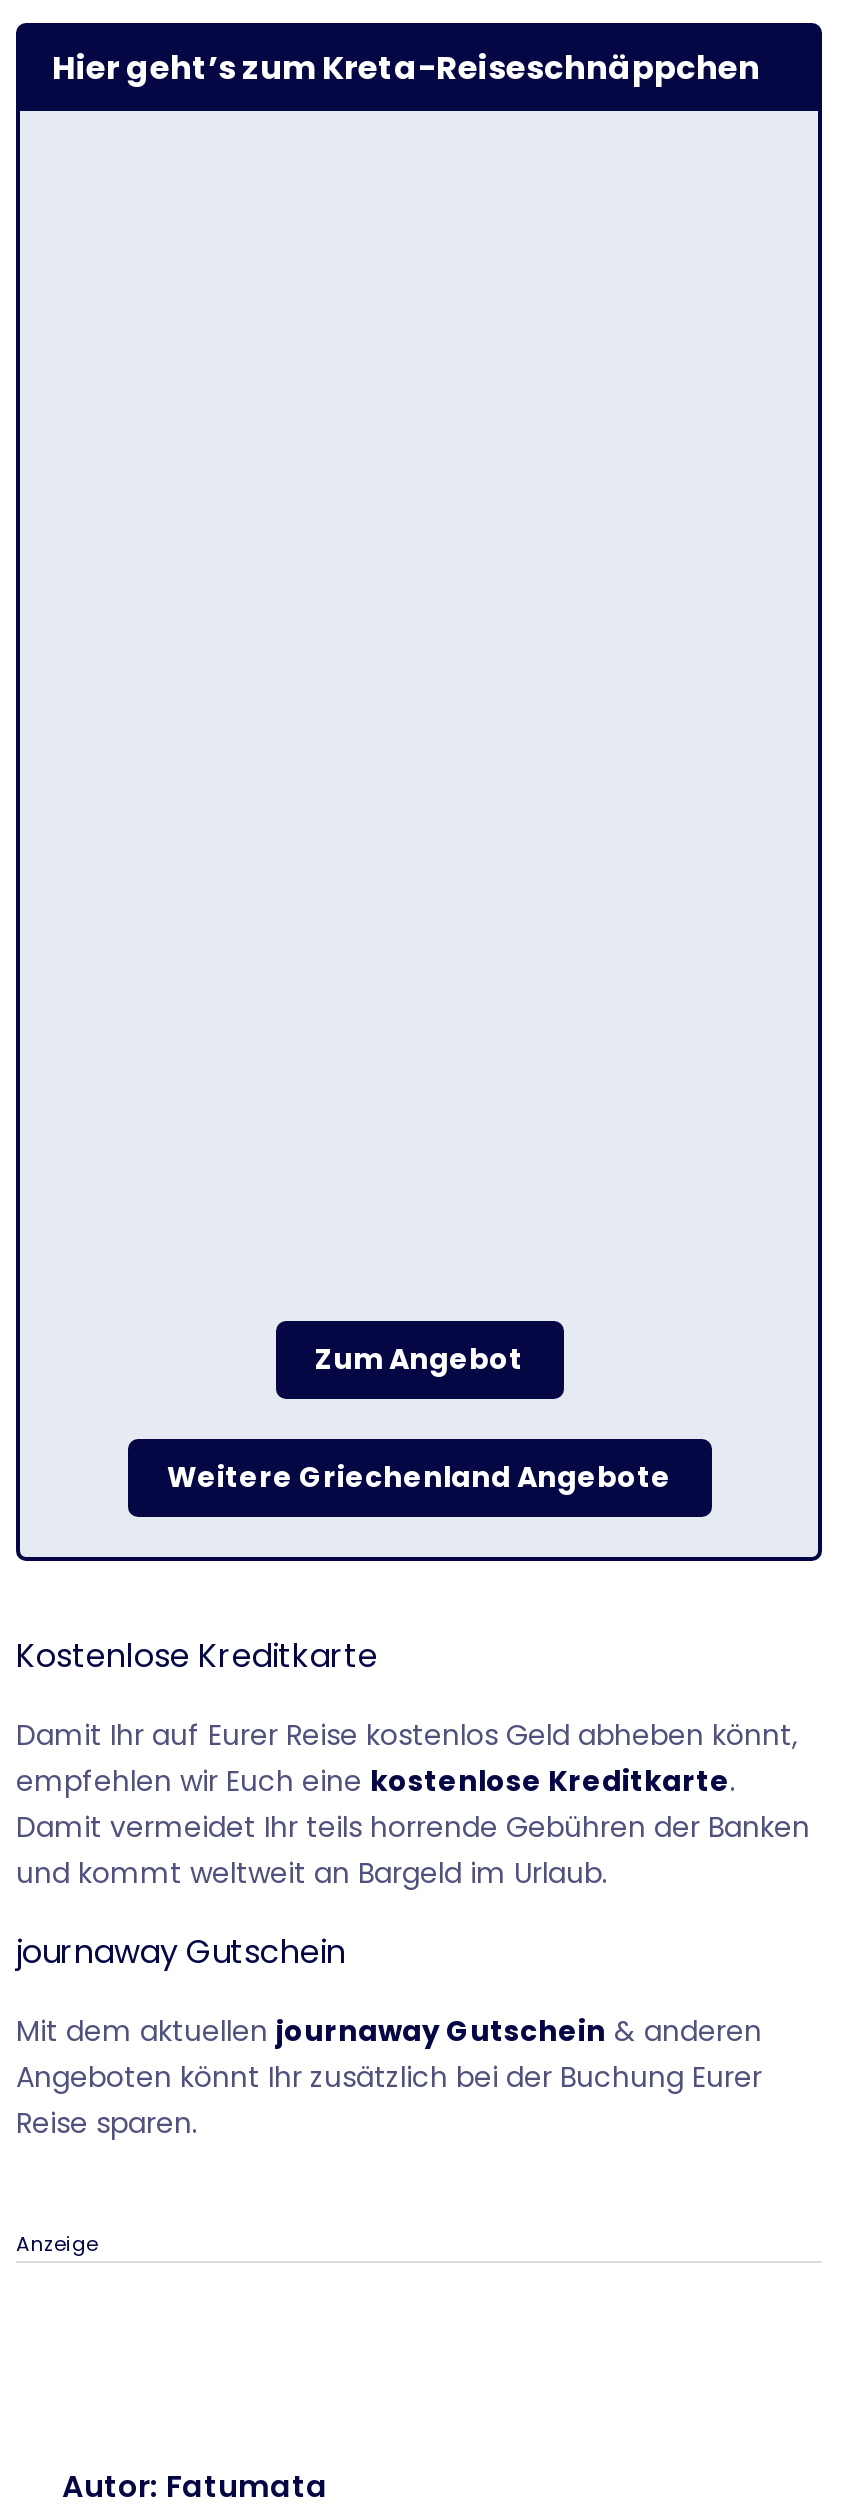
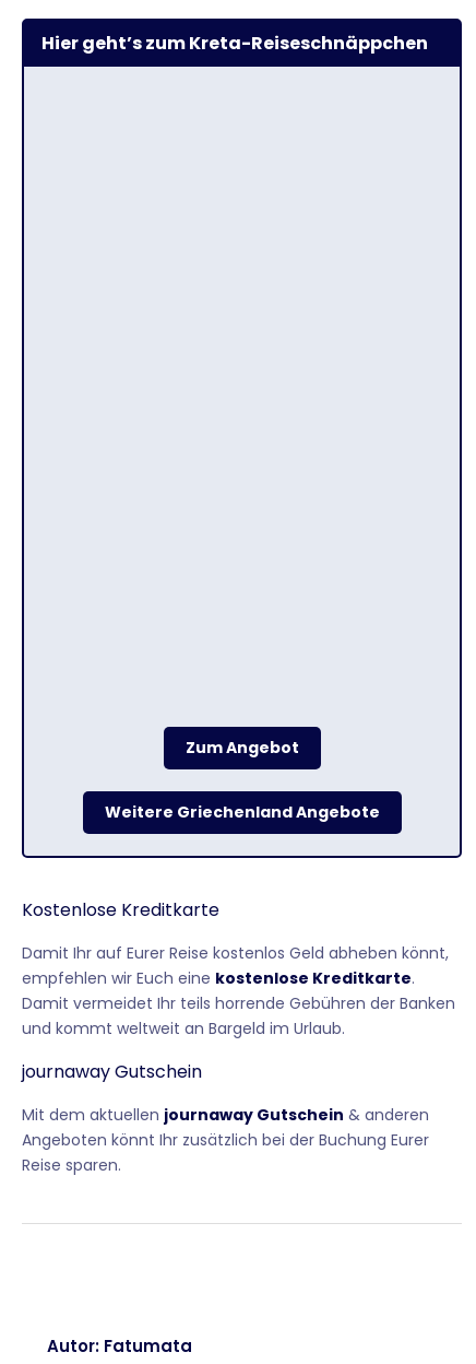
- Anzeige
